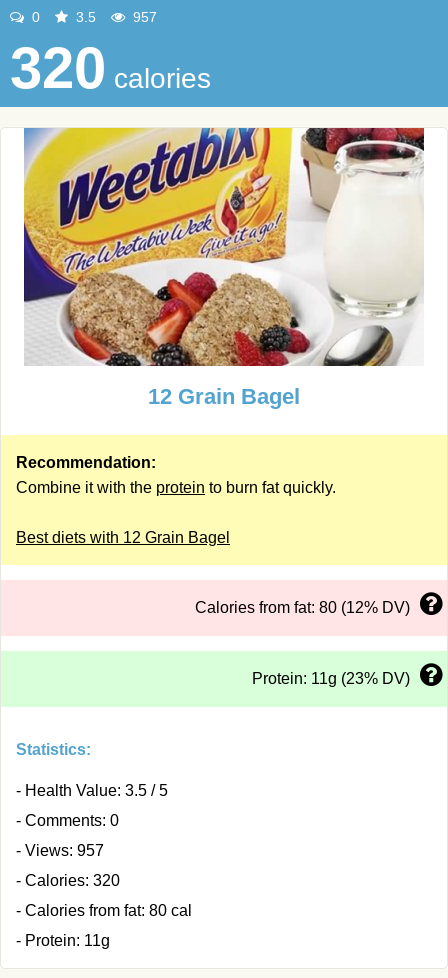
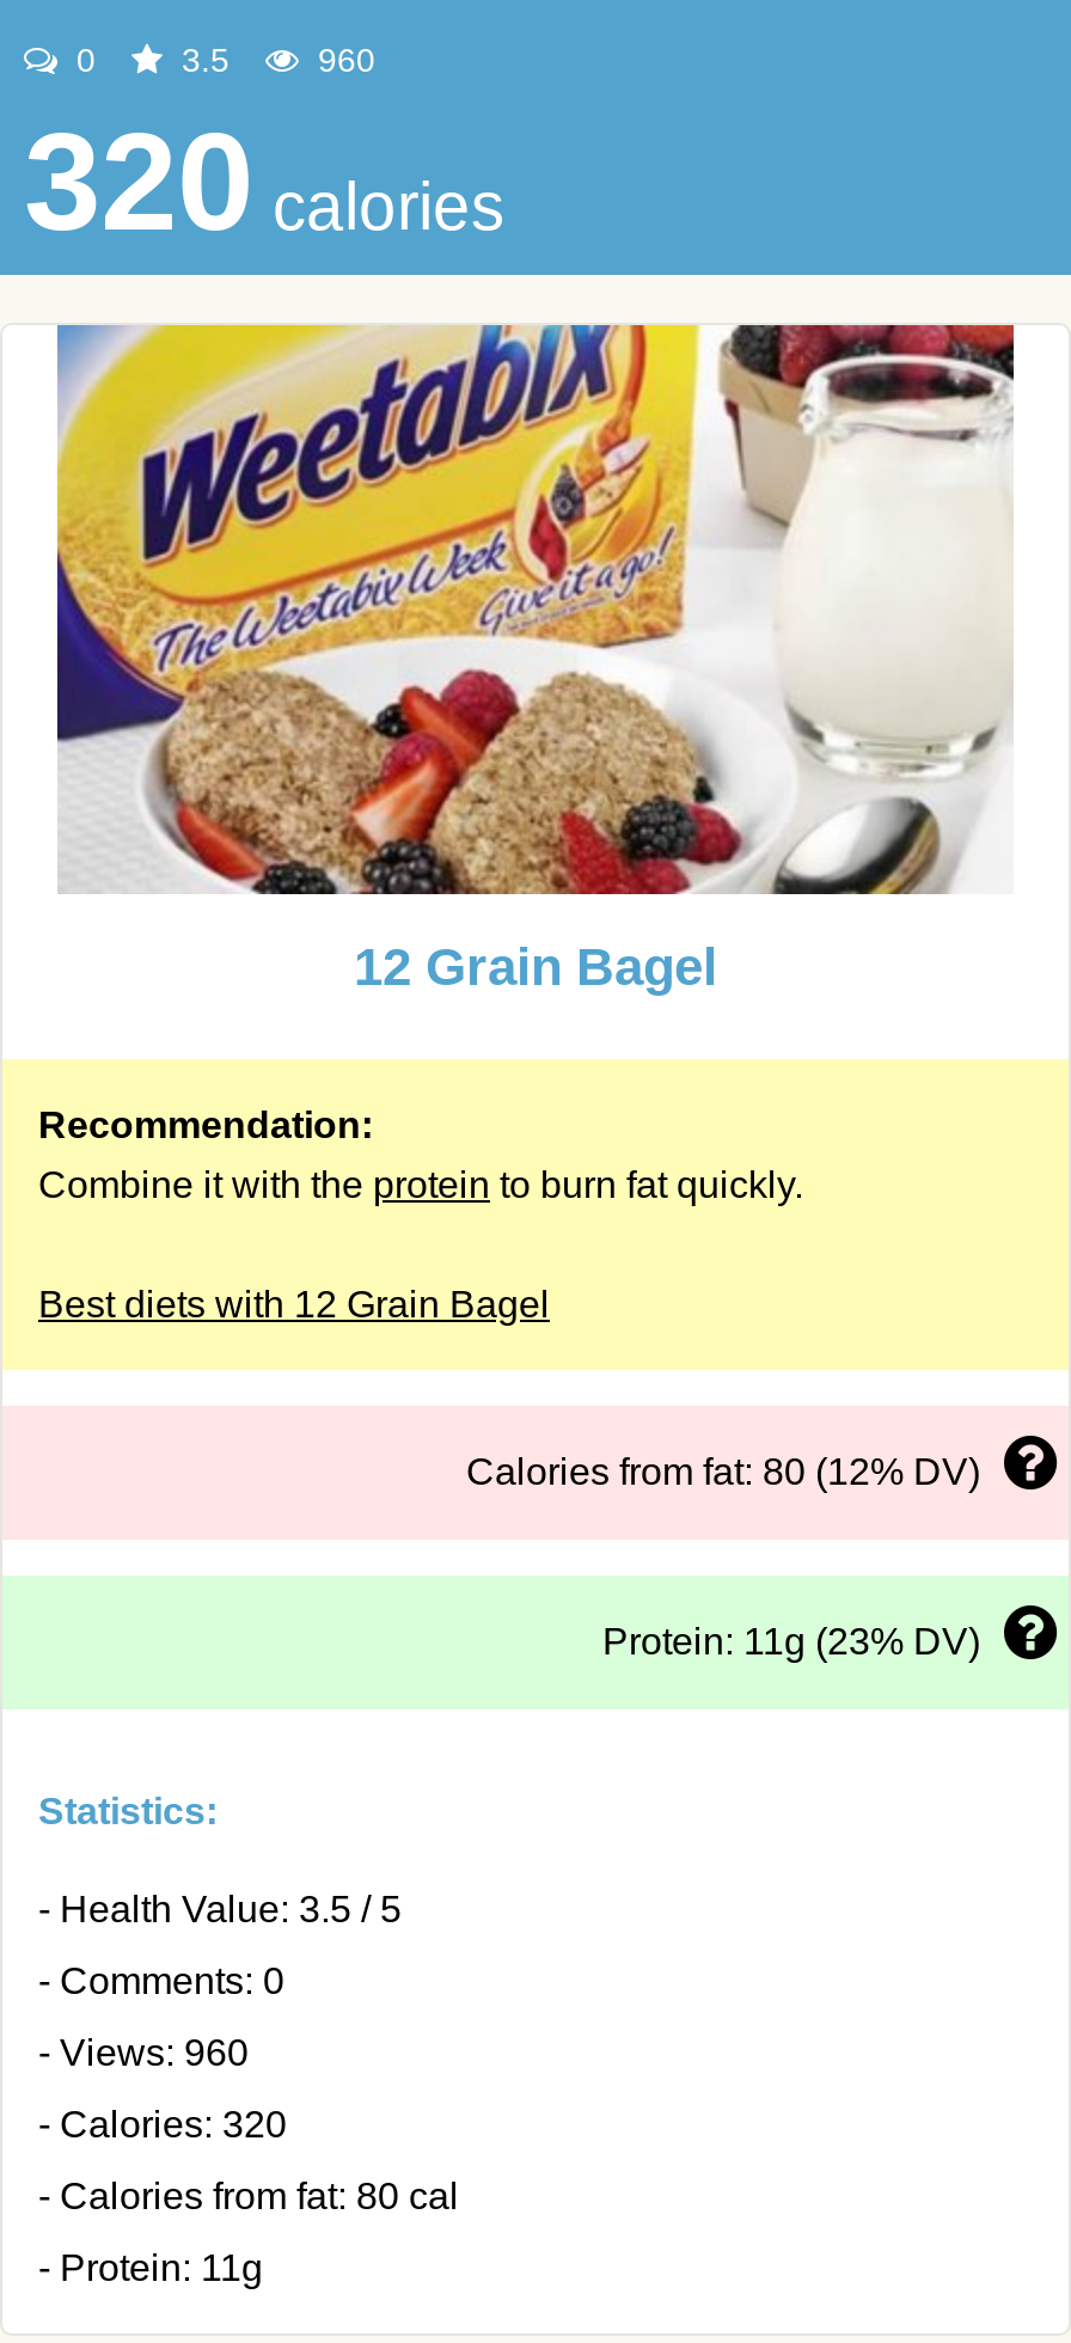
- 957
+ 960

- - Views: 957
+ - Views: 960
